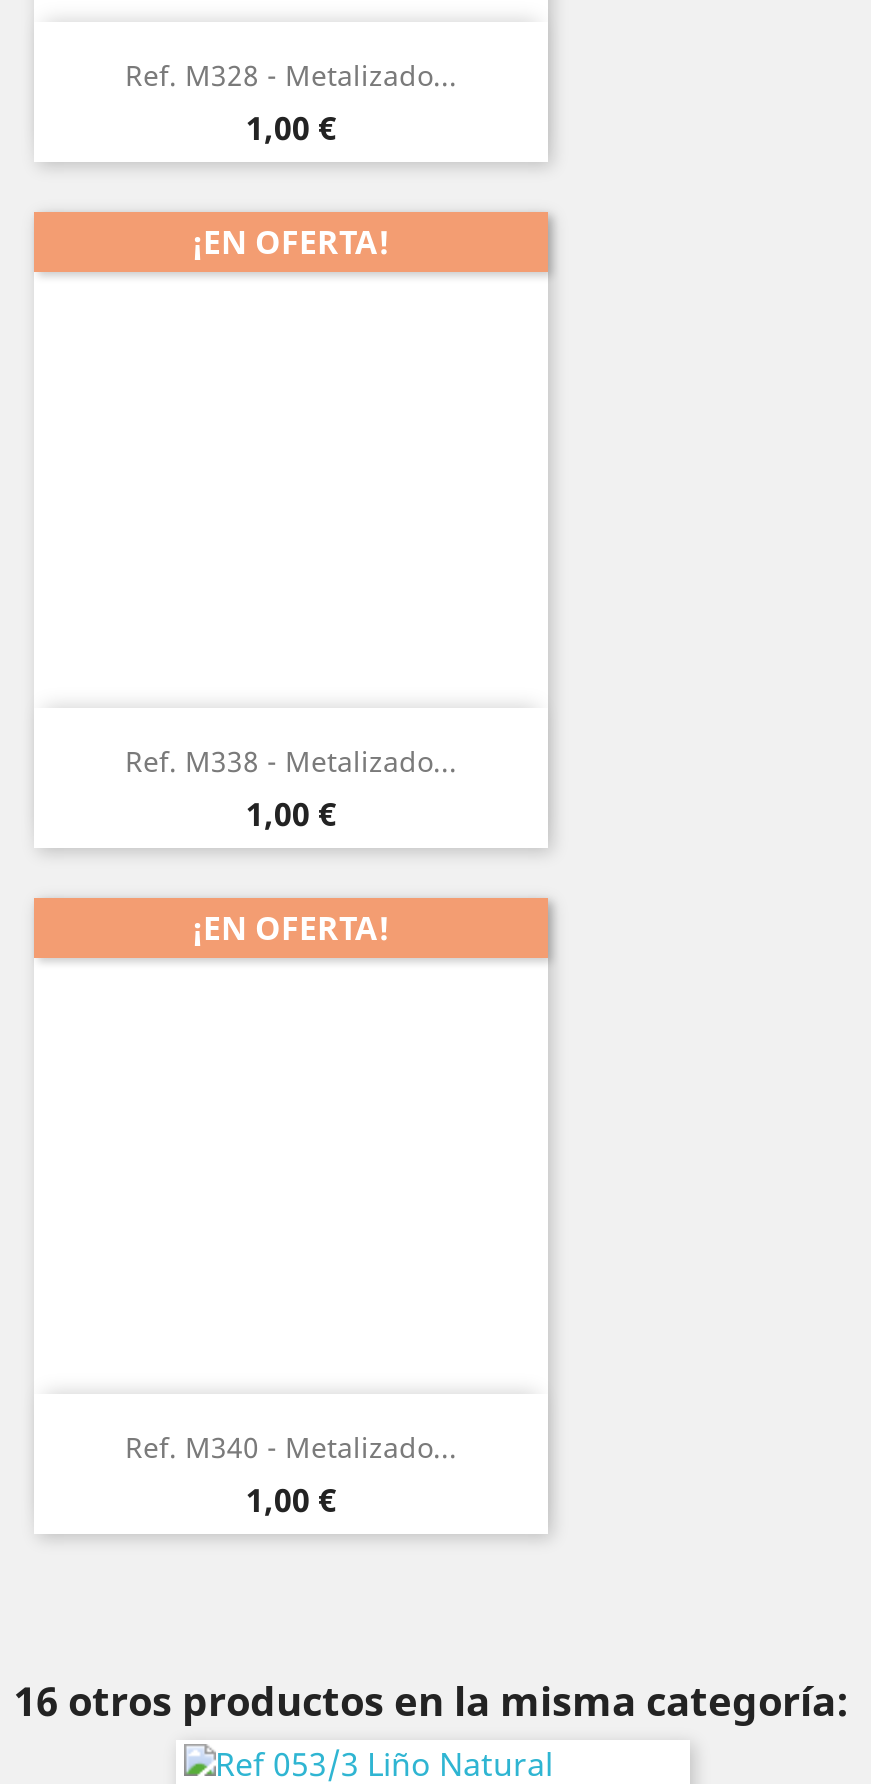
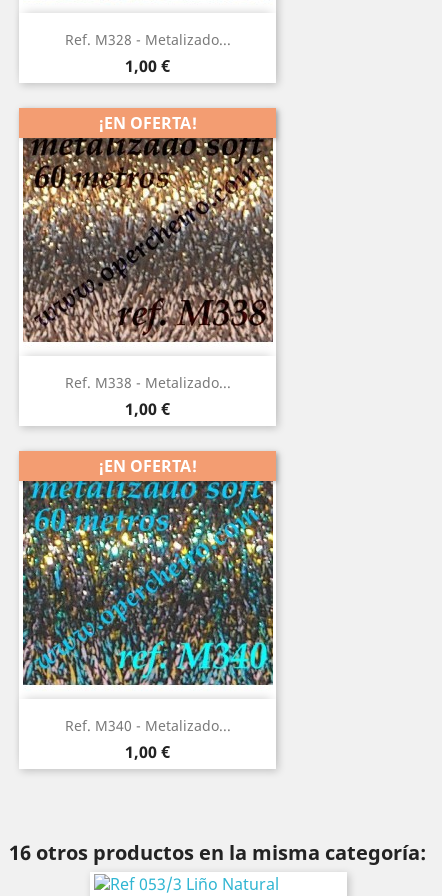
+ [image]

+ [image]
